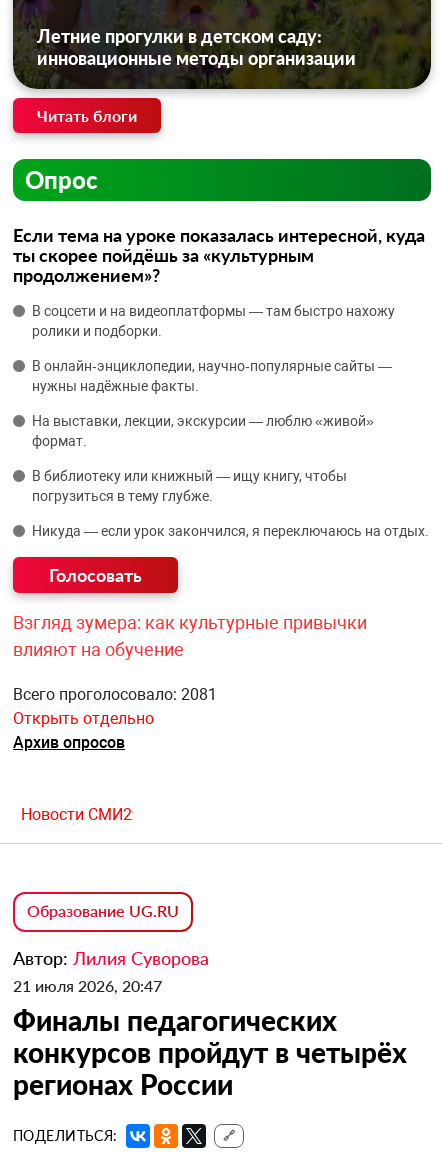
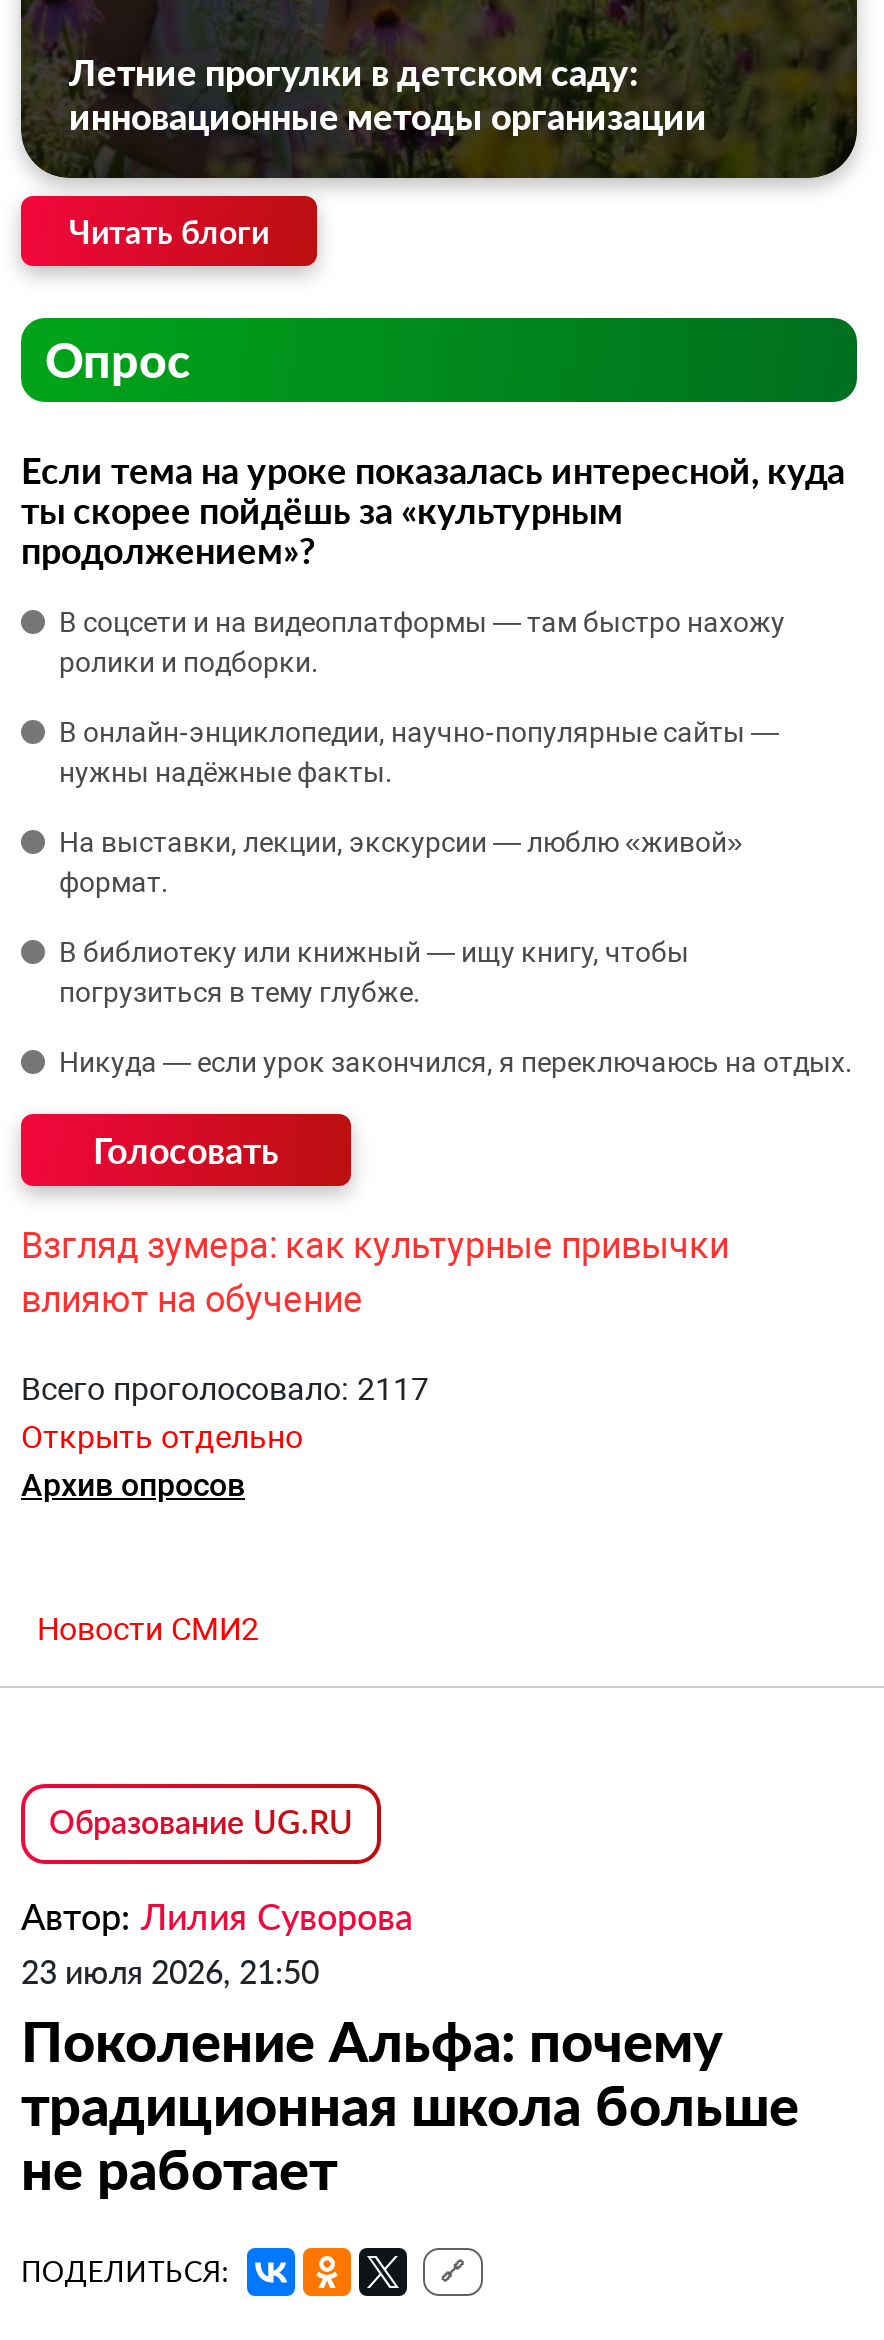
- Всего проголосовало: 2081
+ Всего проголосовало: 2117

- 21 июля 2026, 20:47
- Финалы педагогических
- конкурсов пройдут в четырёх
- регионах России
+ 23 июля 2026, 21:50
+ Поколение Альфа: почему
+ традиционная школа больше
+ не работает
